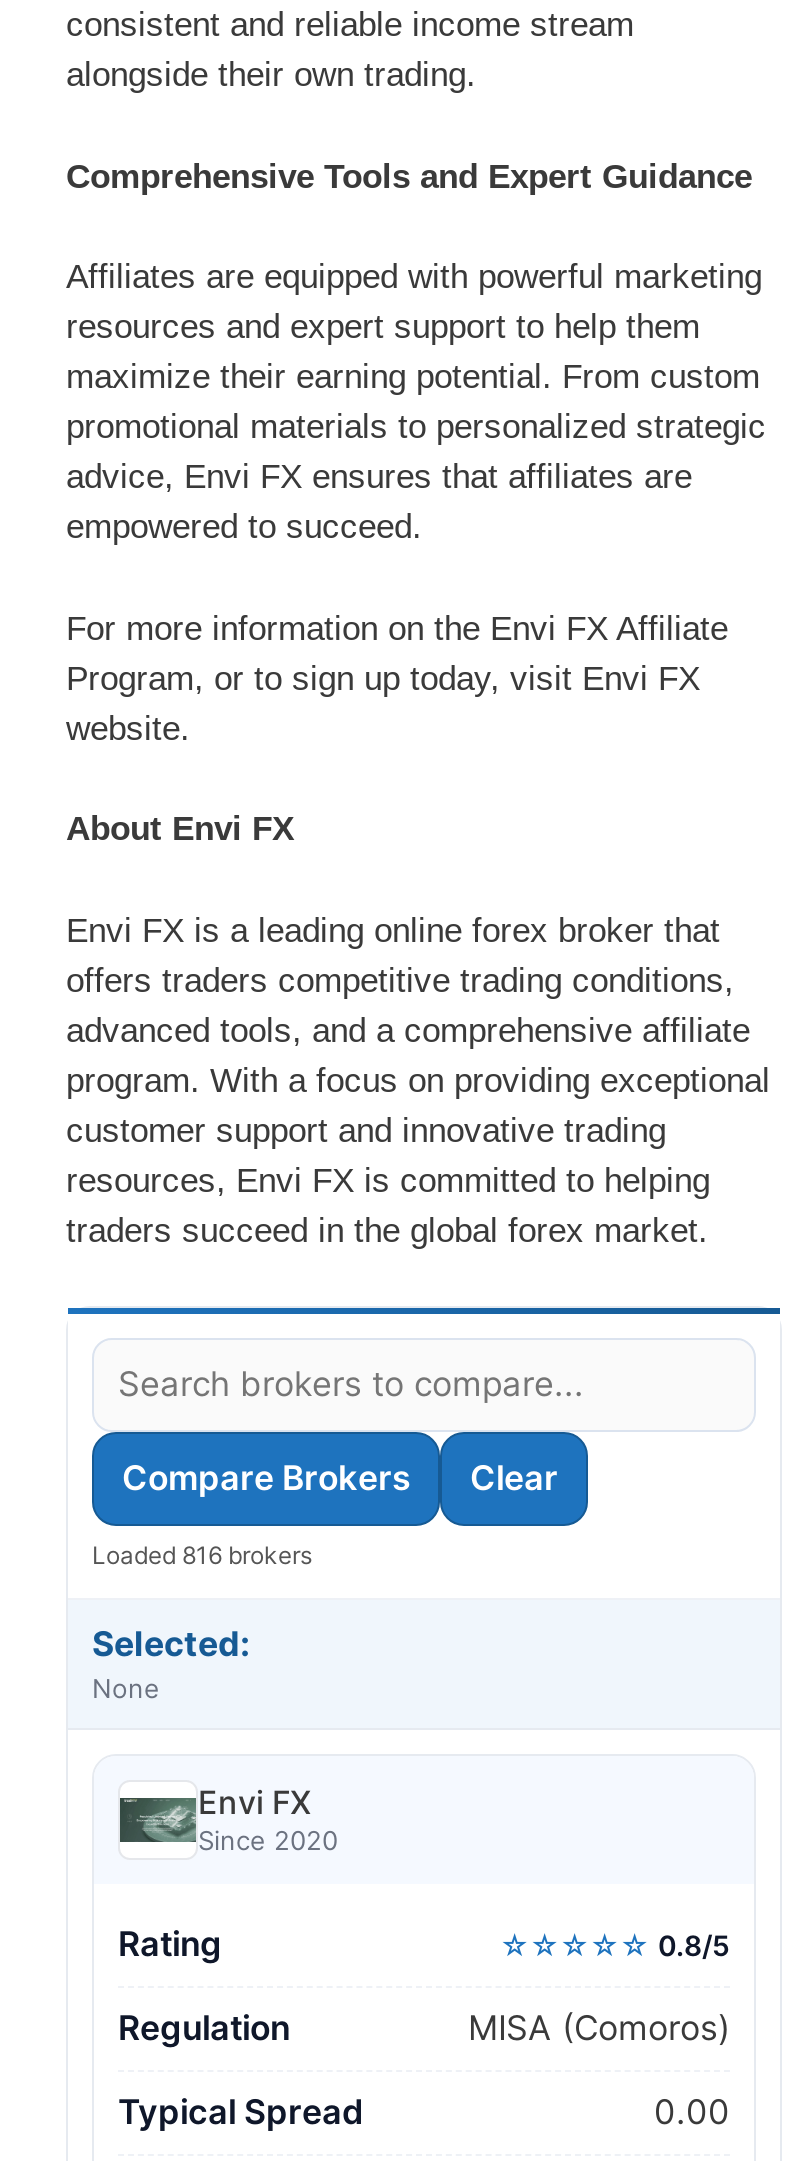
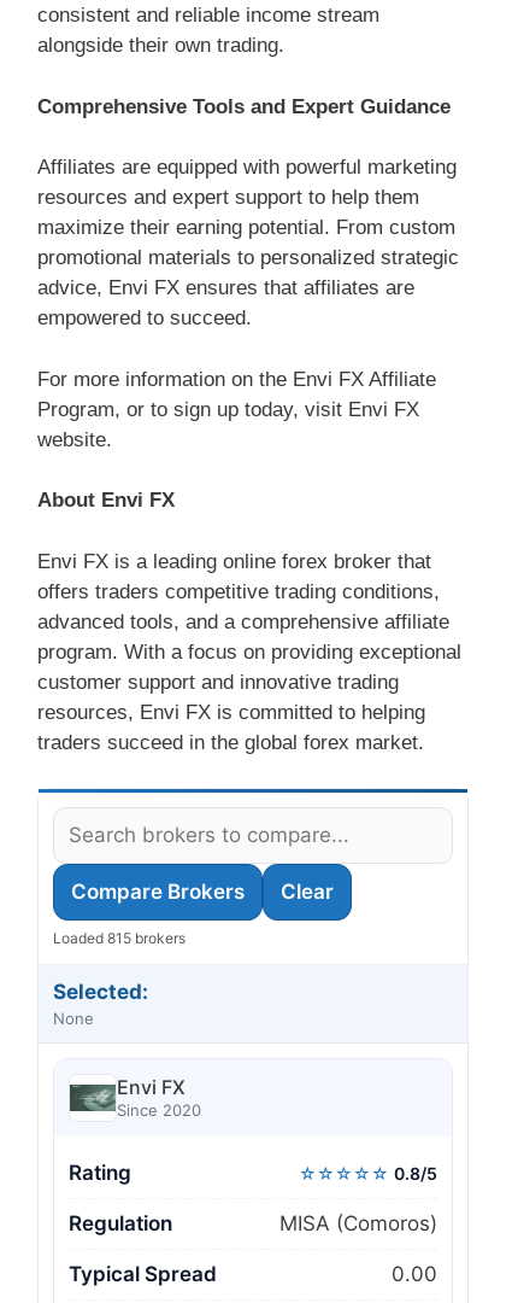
- Loaded 816 brokers
+ Loaded 815 brokers
